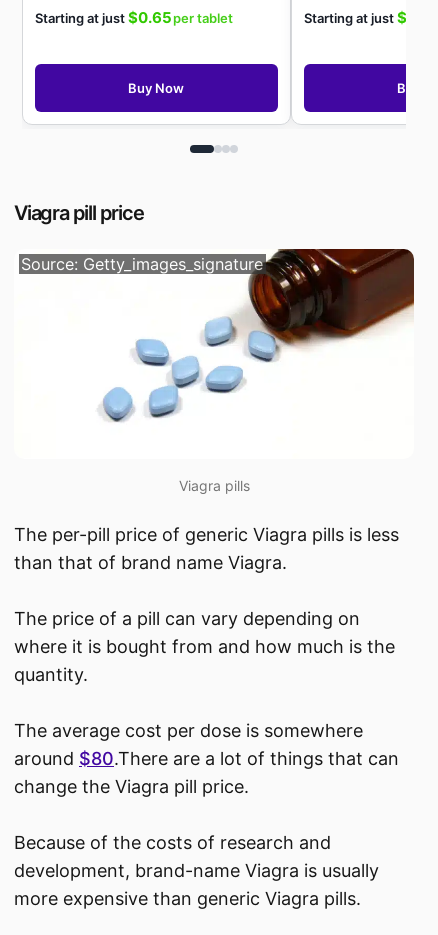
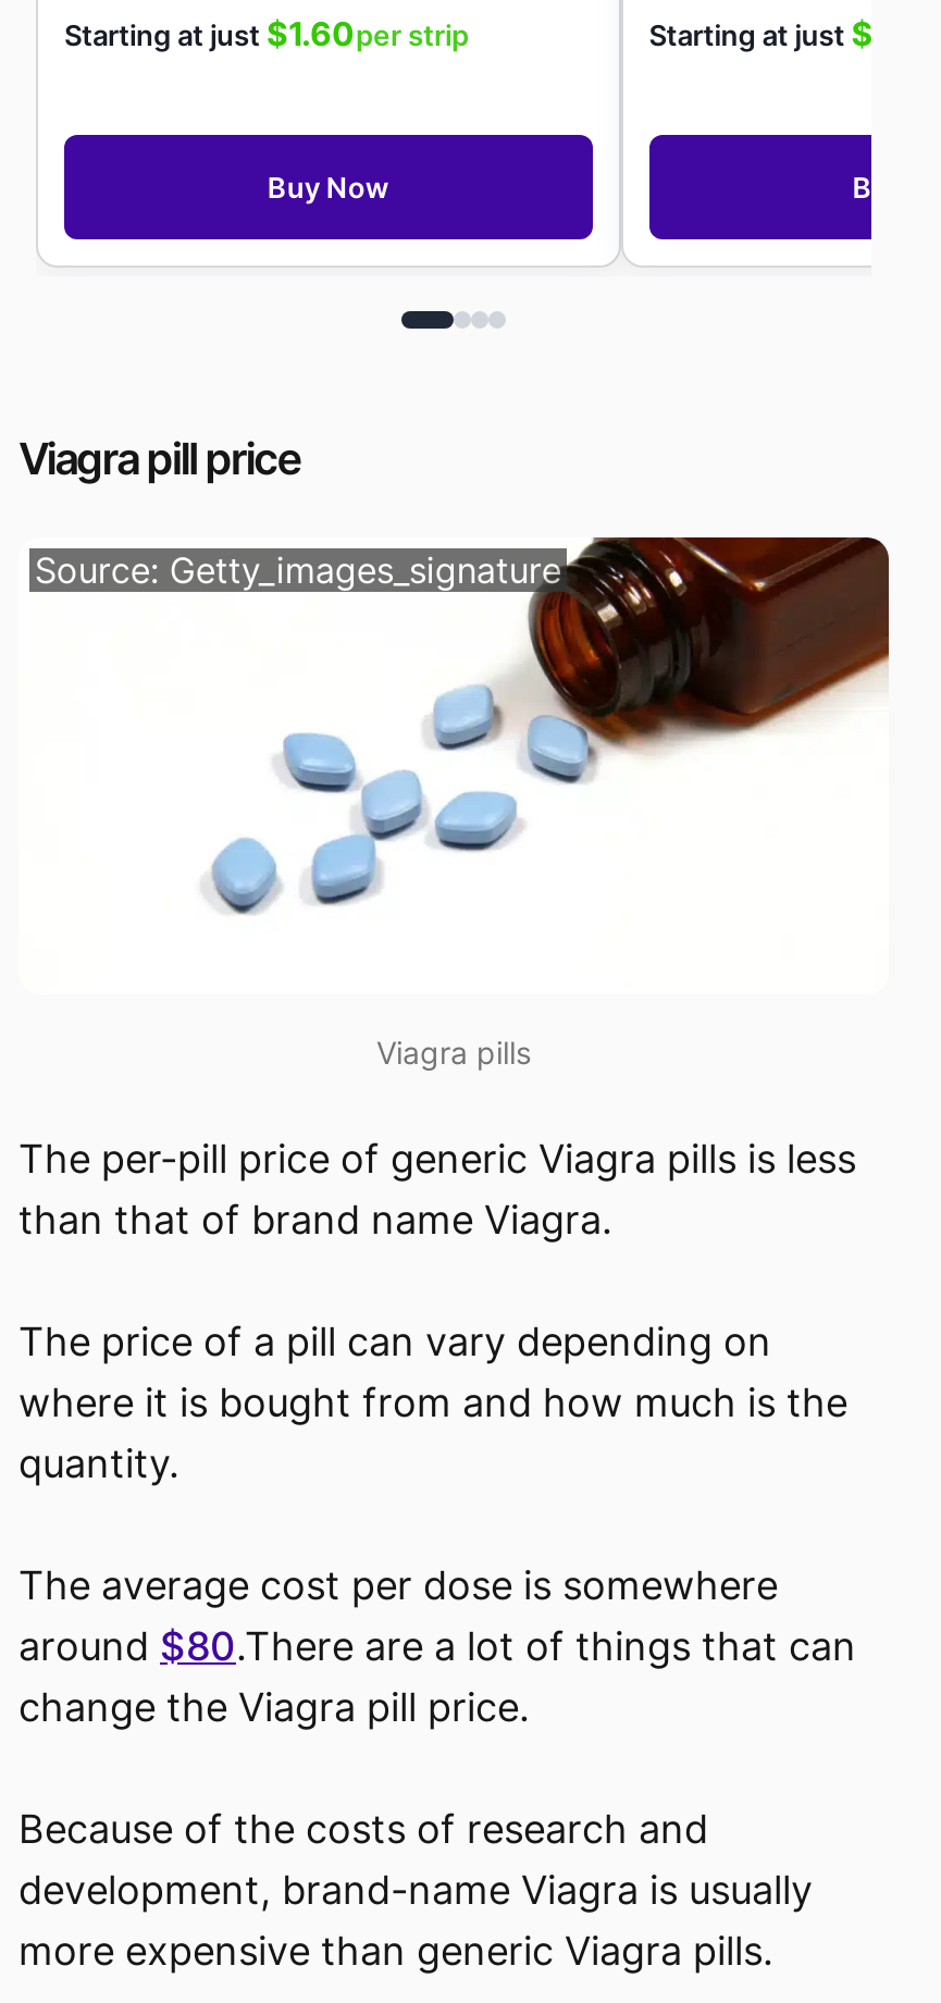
- Starting at just $0.65per tablet
+ Starting at just $1.60per strip
